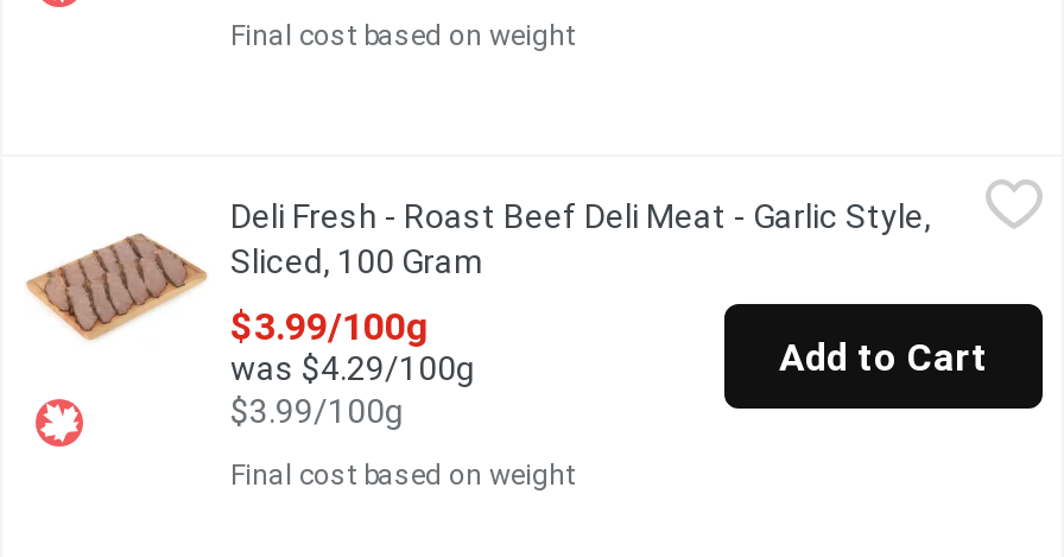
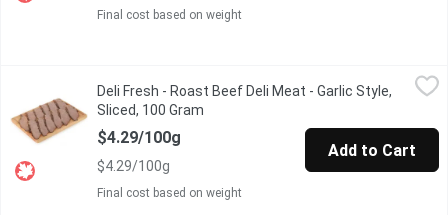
- $3.99/100g
- was $4.29/100g
- $3.99/100g
+ $4.29/100g
+ $4.29/100g
